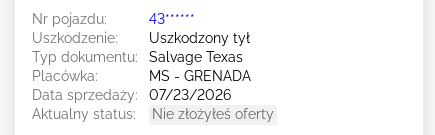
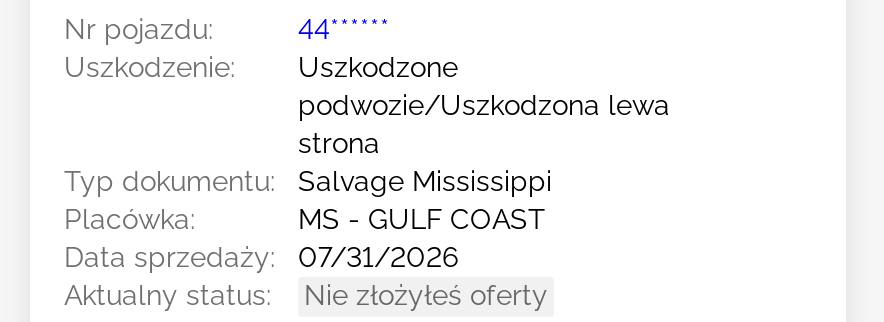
- 43******
+ 44******

- Uszkodzony tył
+ Uszkodzone
+ podwozie/Uszkodzona lewa
+ strona

- Salvage Texas
+ Salvage Mississippi

- MS - GRENADA
+ MS - GULF COAST

- Data sprzedaży: 07/23/2026
+ Data sprzedaży: 07/31/2026
